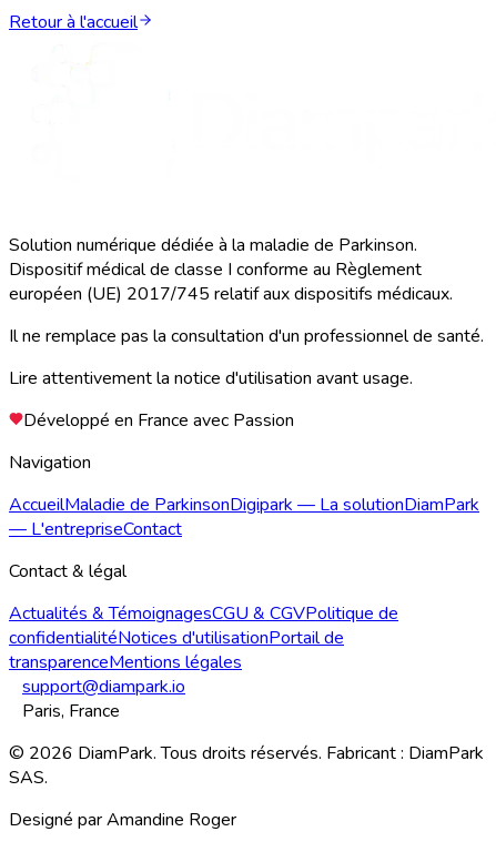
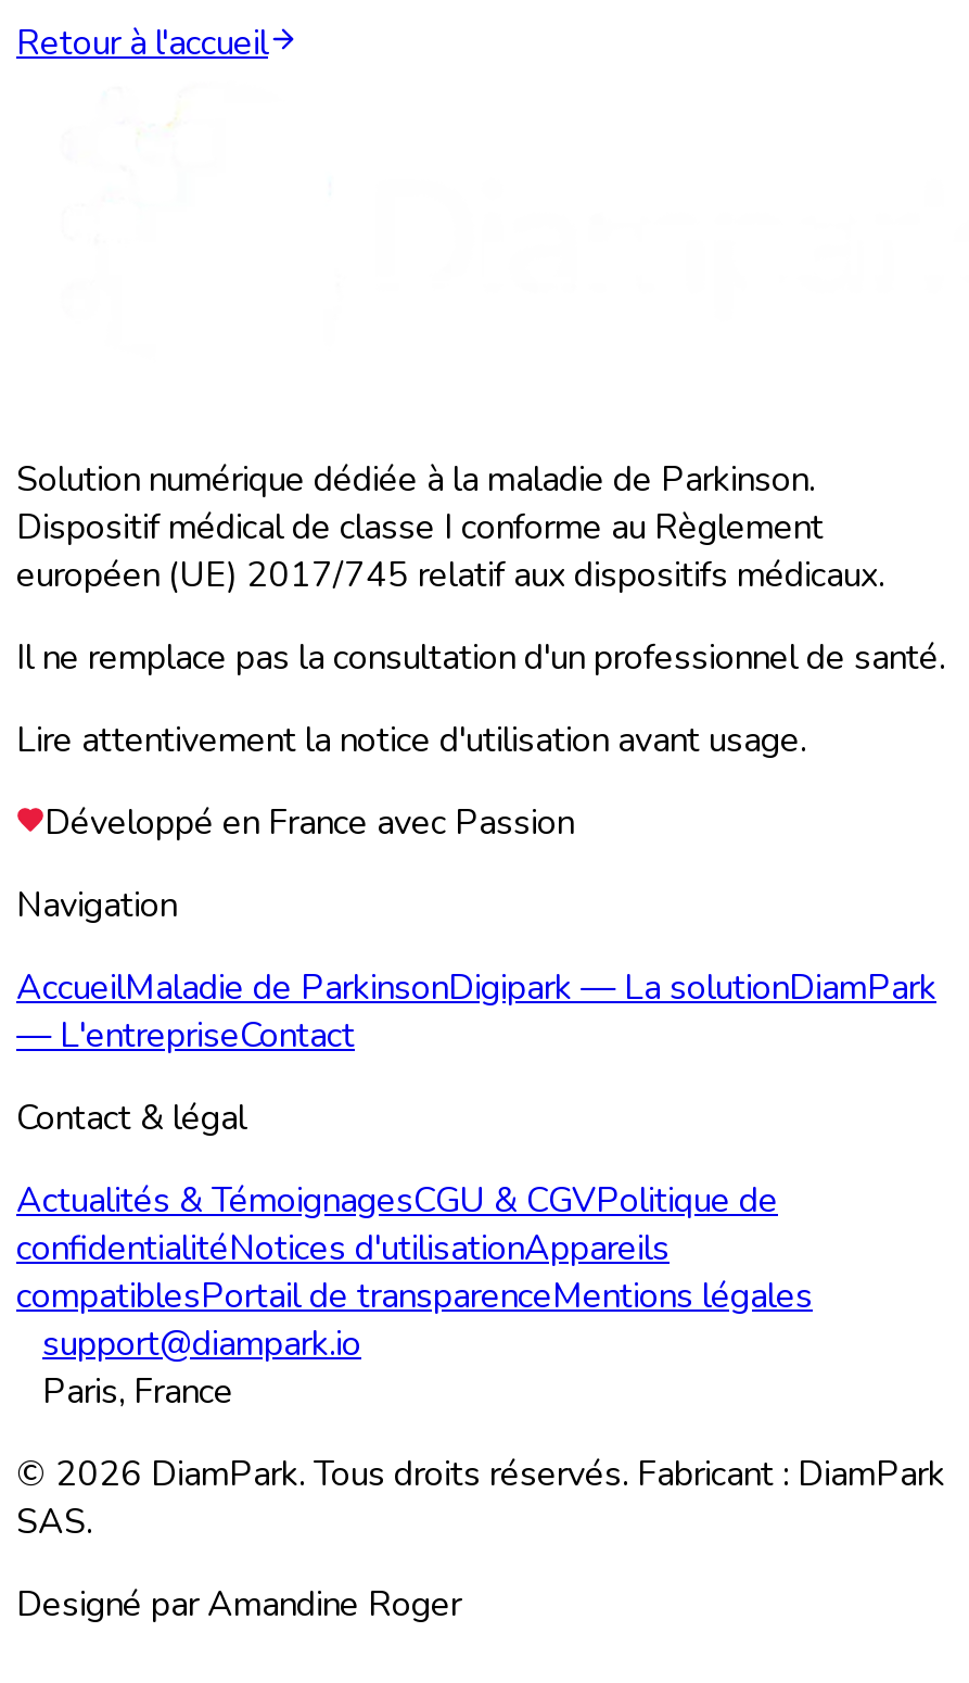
- confidentialitéNotices d'utilisationPortail de
- transparenceMentions légales
+ confidentialitéNotices d'utilisationAppareils
+ compatiblesPortail de transparenceMentions légales
